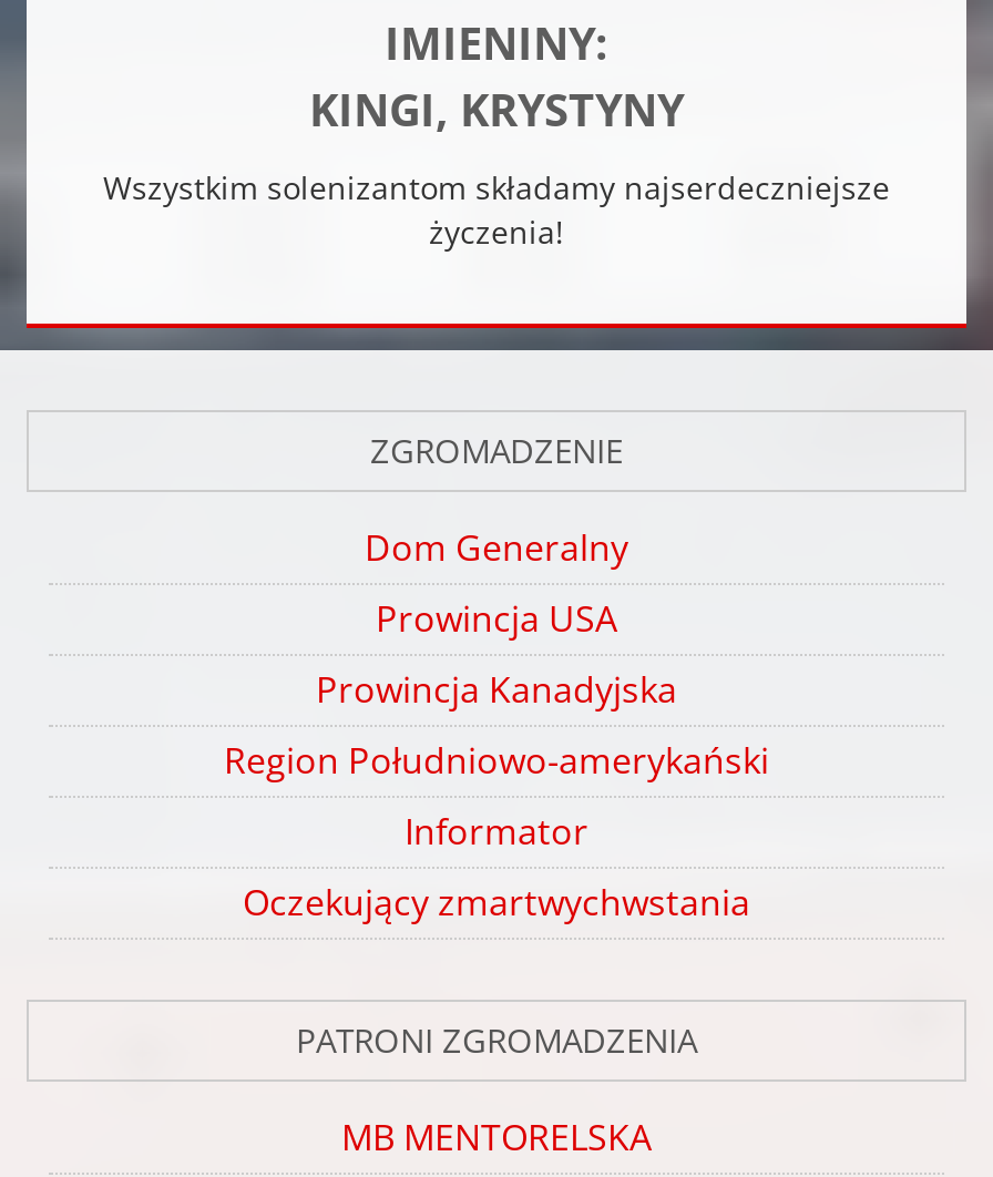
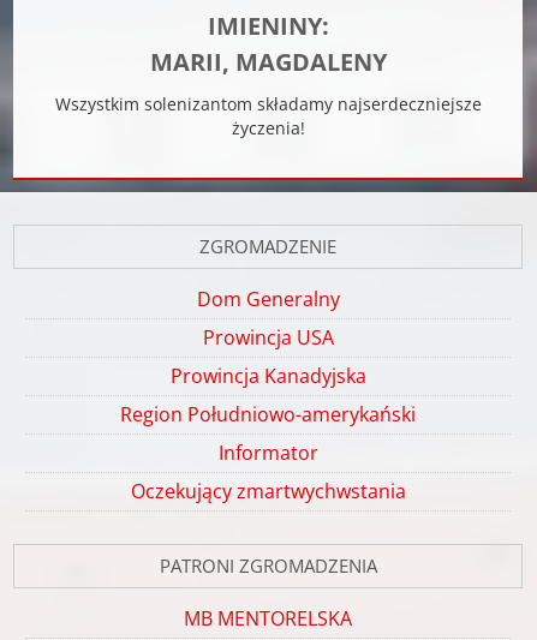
- KINGI, KRYSTYNY
+ MARII, MAGDALENY
